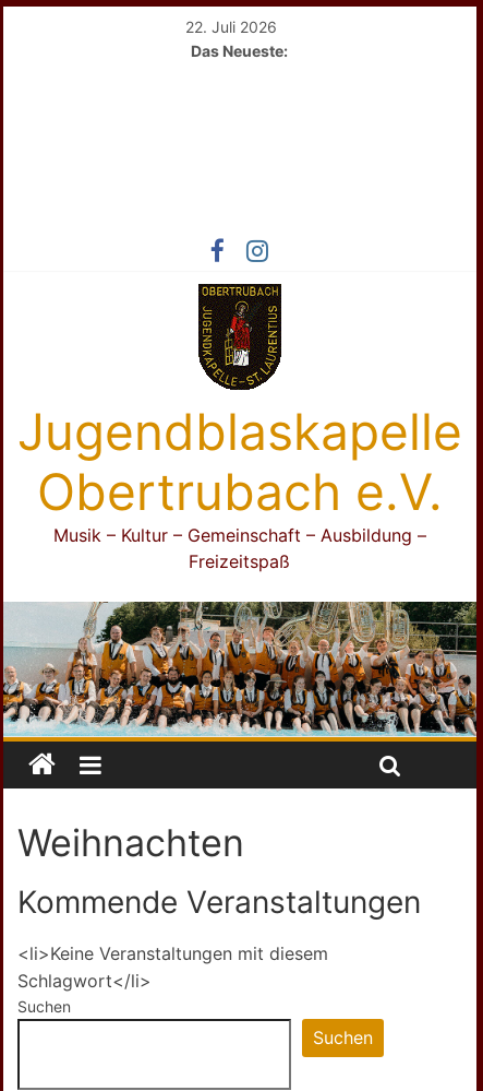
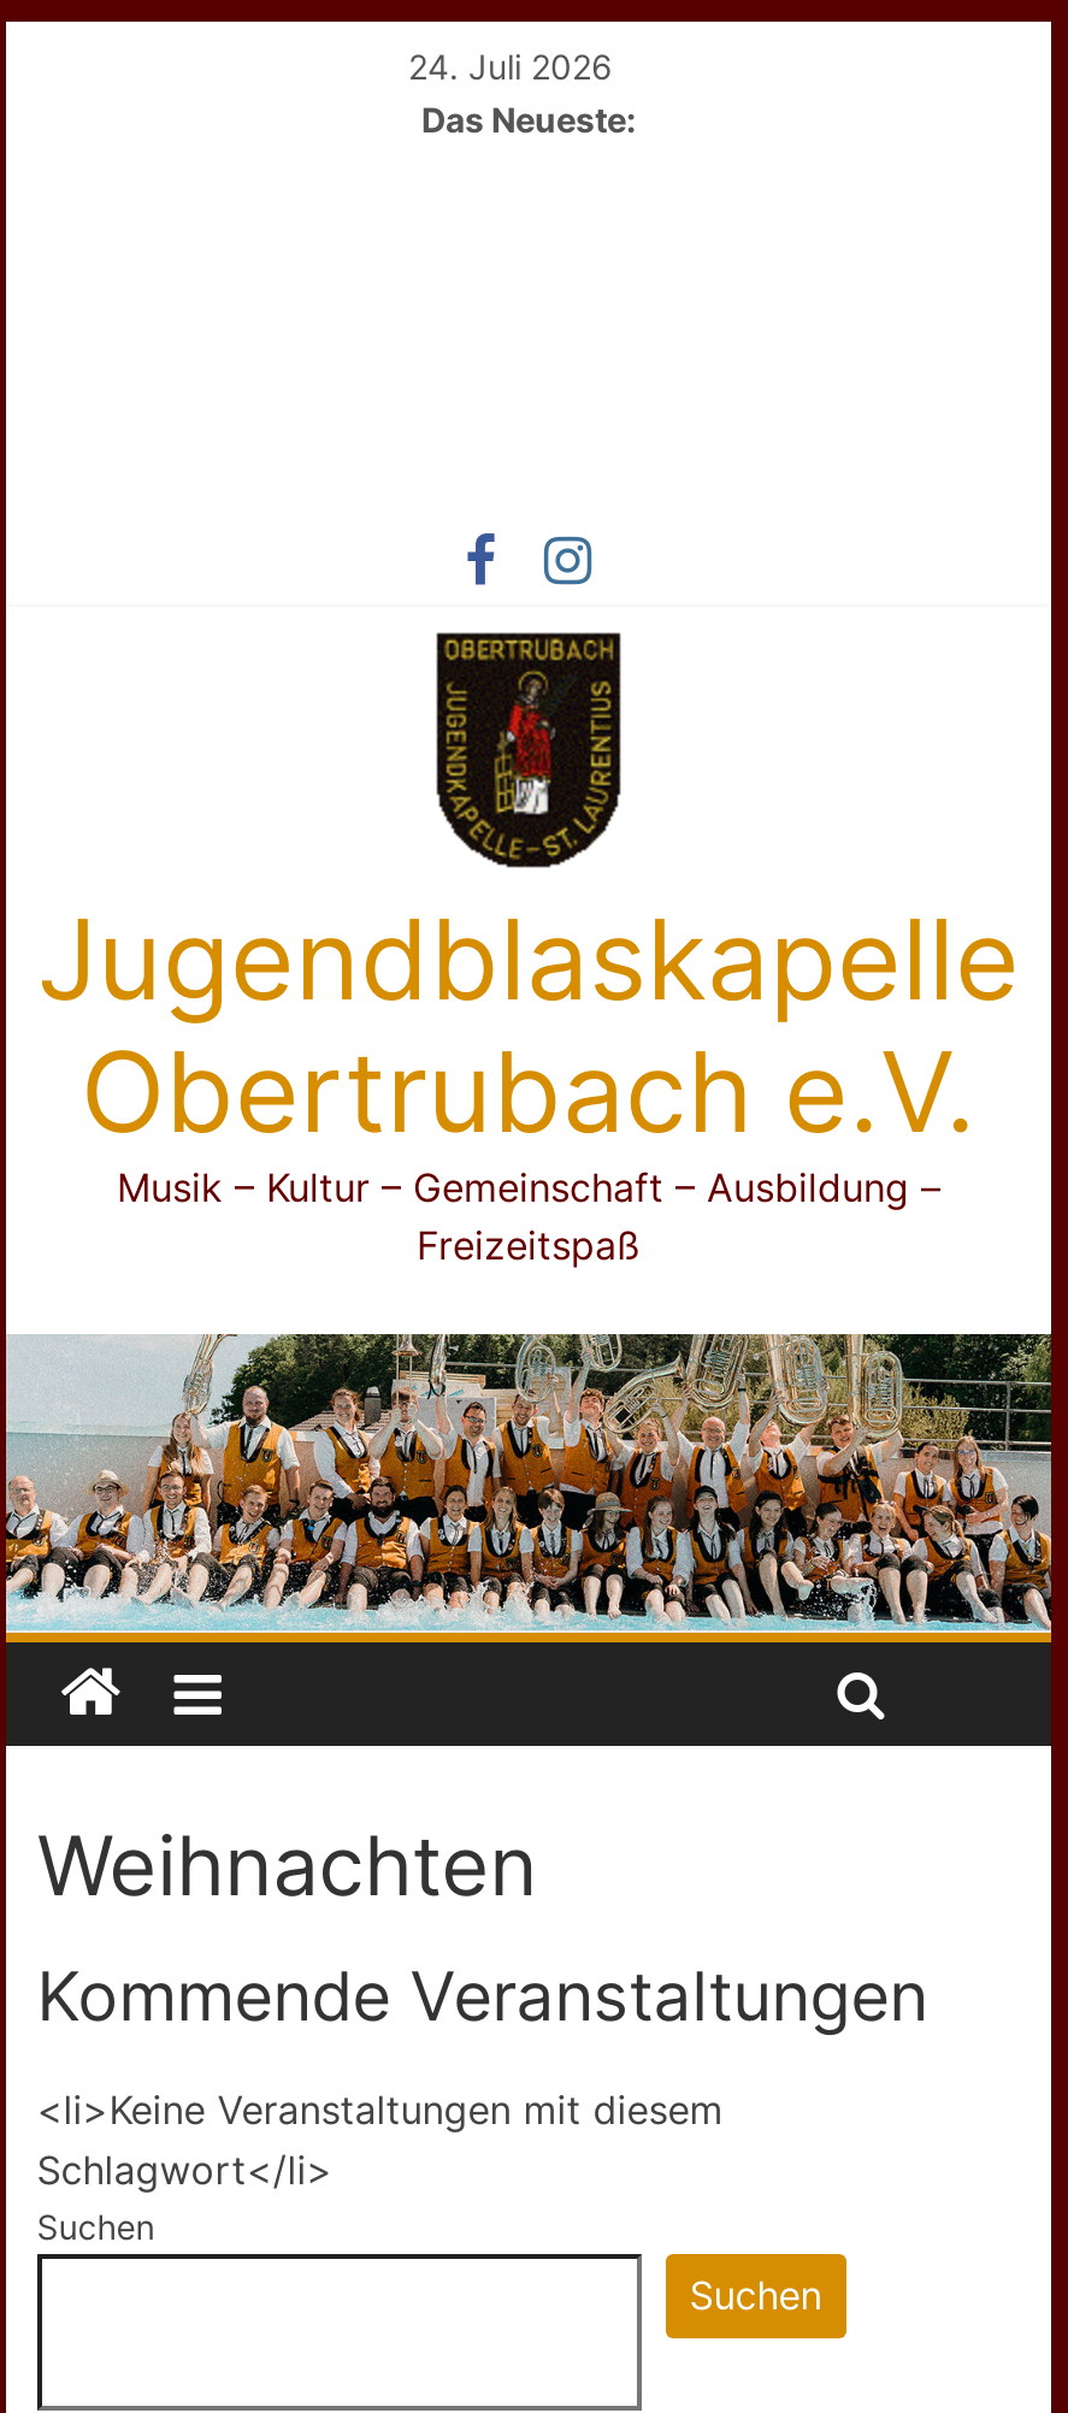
- 22. Juli 2026
+ 24. Juli 2026
